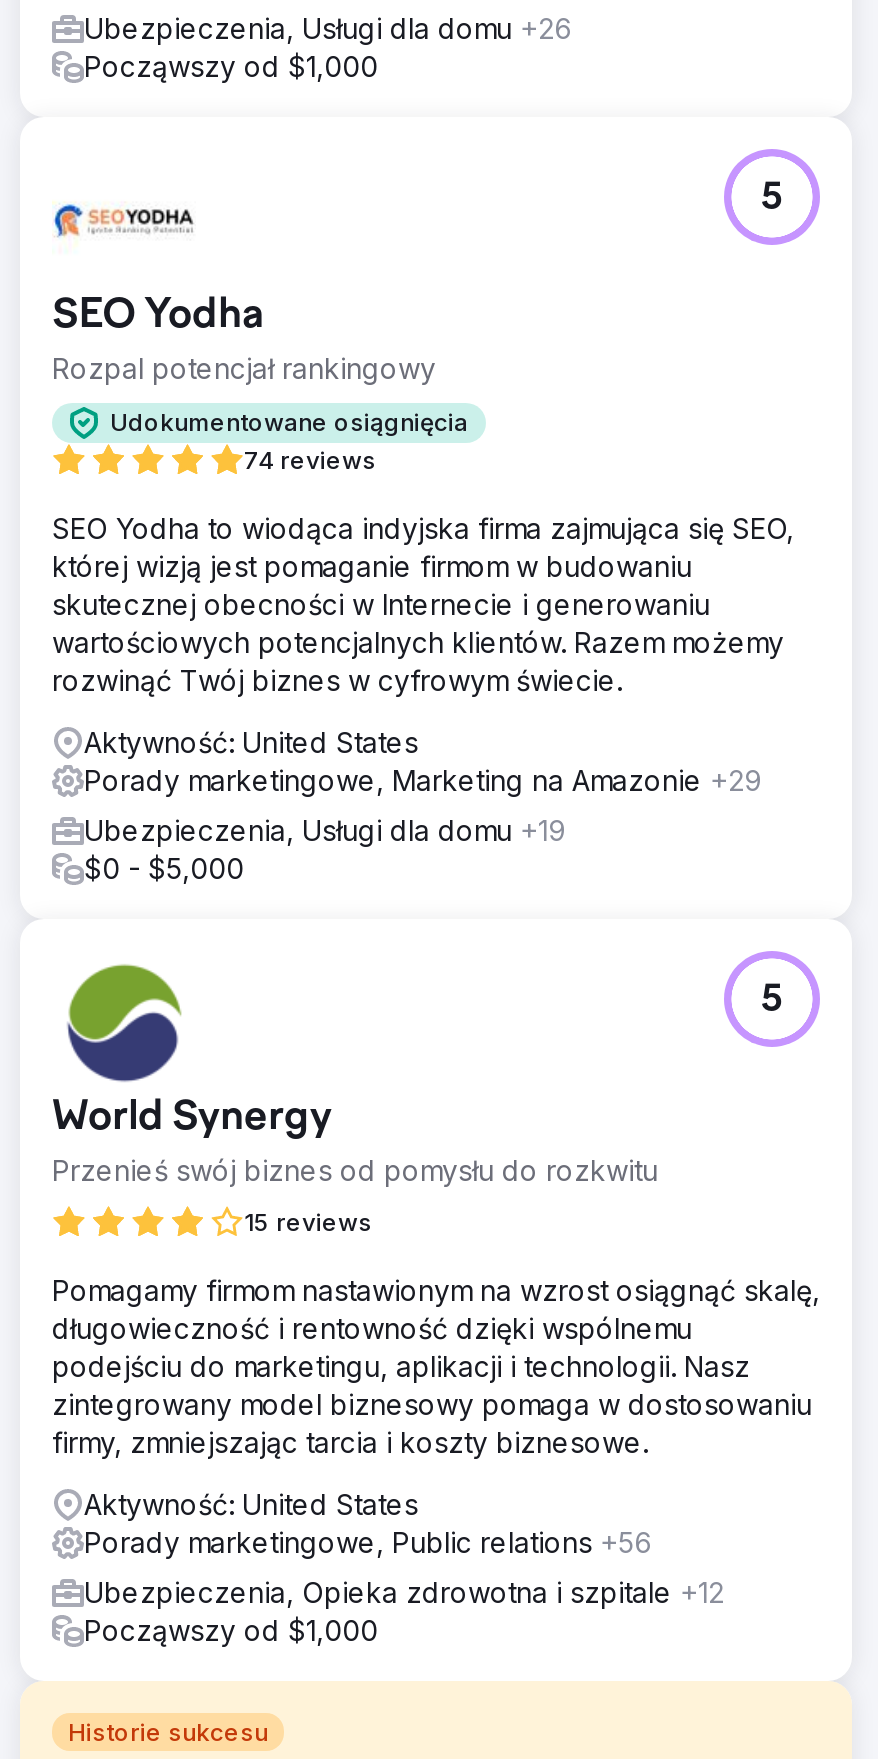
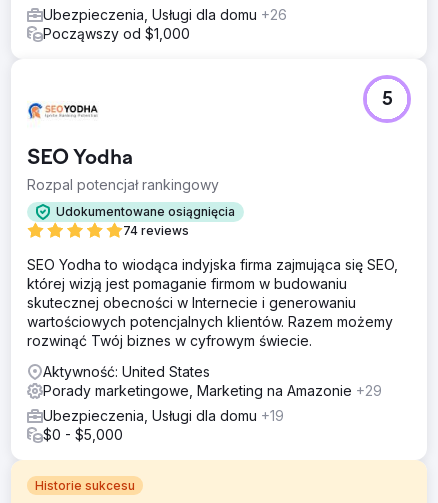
- [image]
- World Synergy
- Przenieś swój biznes od pomysłu do rozkwitu
- 15 reviews

- 5

- Pomagamy firmom nastawionym na wzrost osiągnąć skalę,
- długowieczność i rentowność dzięki wspólnemu
- podejściu do marketingu, aplikacji i technologii. Nasz
- zintegrowany model biznesowy pomaga w dostosowaniu
- firmy, zmniejszając tarcia i koszty biznesowe.
- Aktywność: United States
- Porady marketingowe, Public relations +56
- Ubezpieczenia, Opieka zdrowotna i szpitale +12
- Począwszy od $1,000
